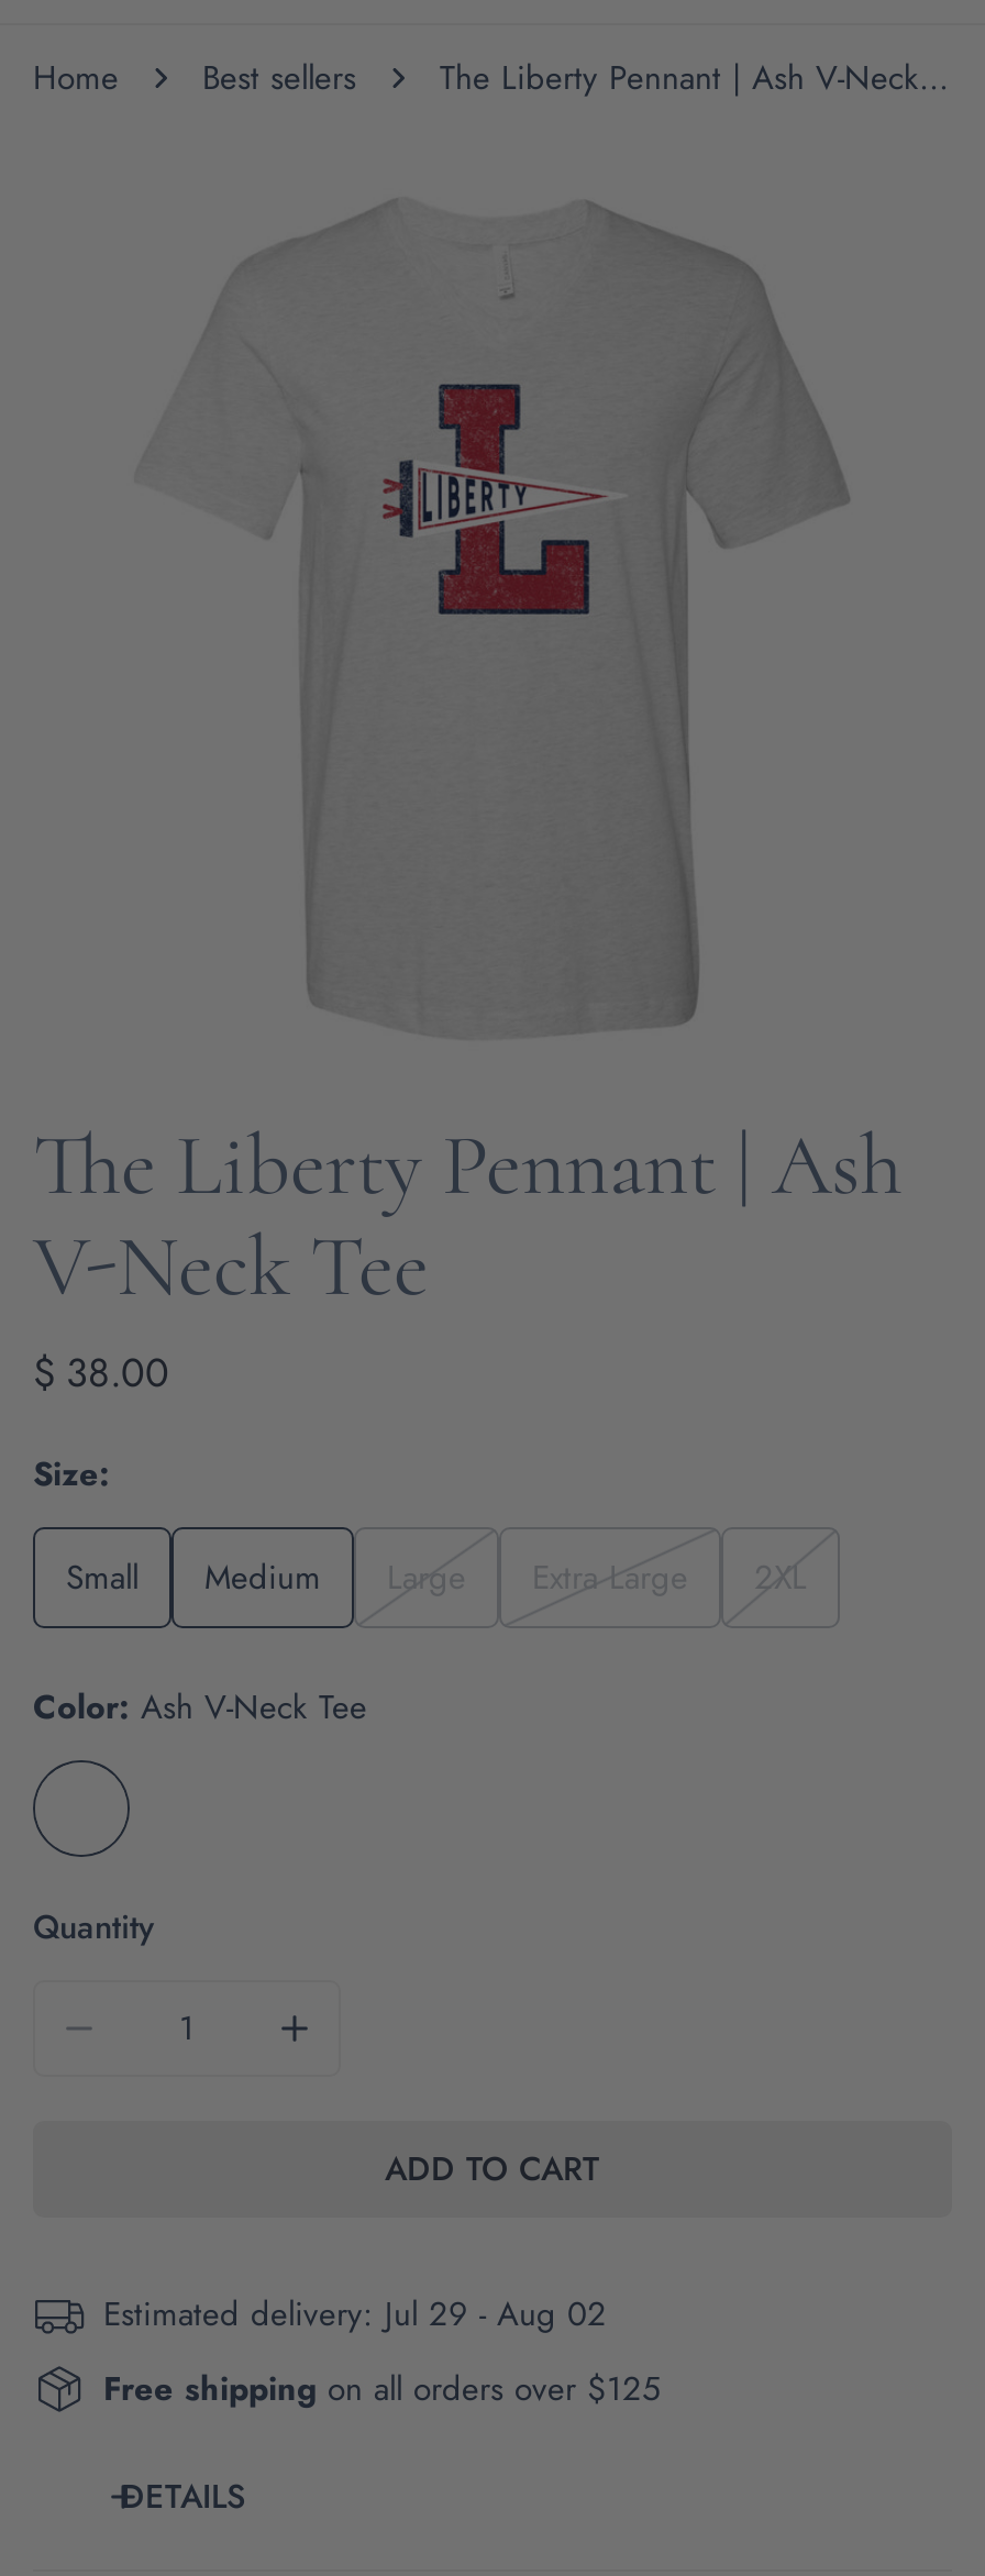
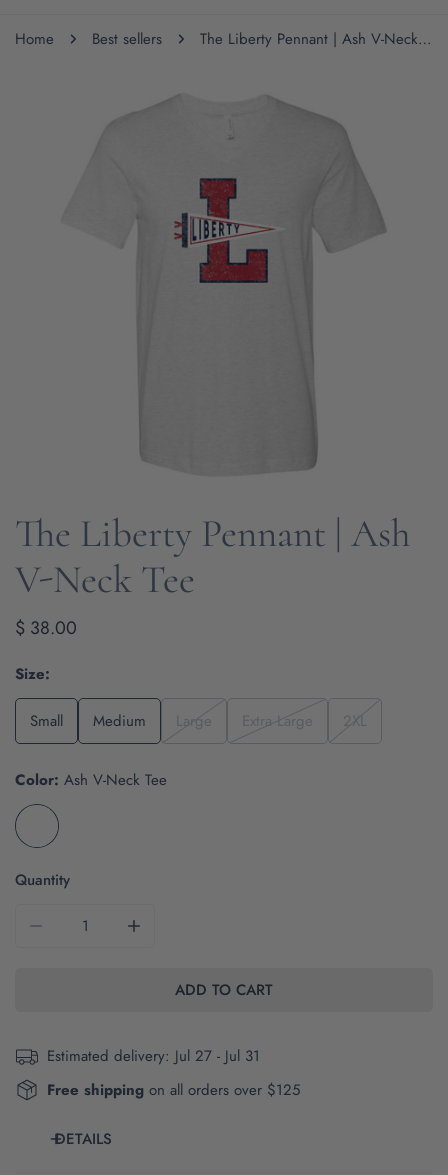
- Estimated delivery: Jul 29 - Aug 02
+ Estimated delivery: Jul 27 - Jul 31
